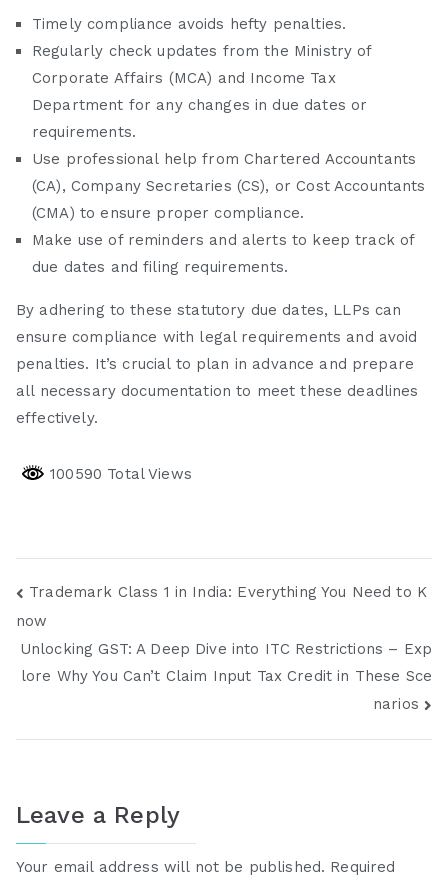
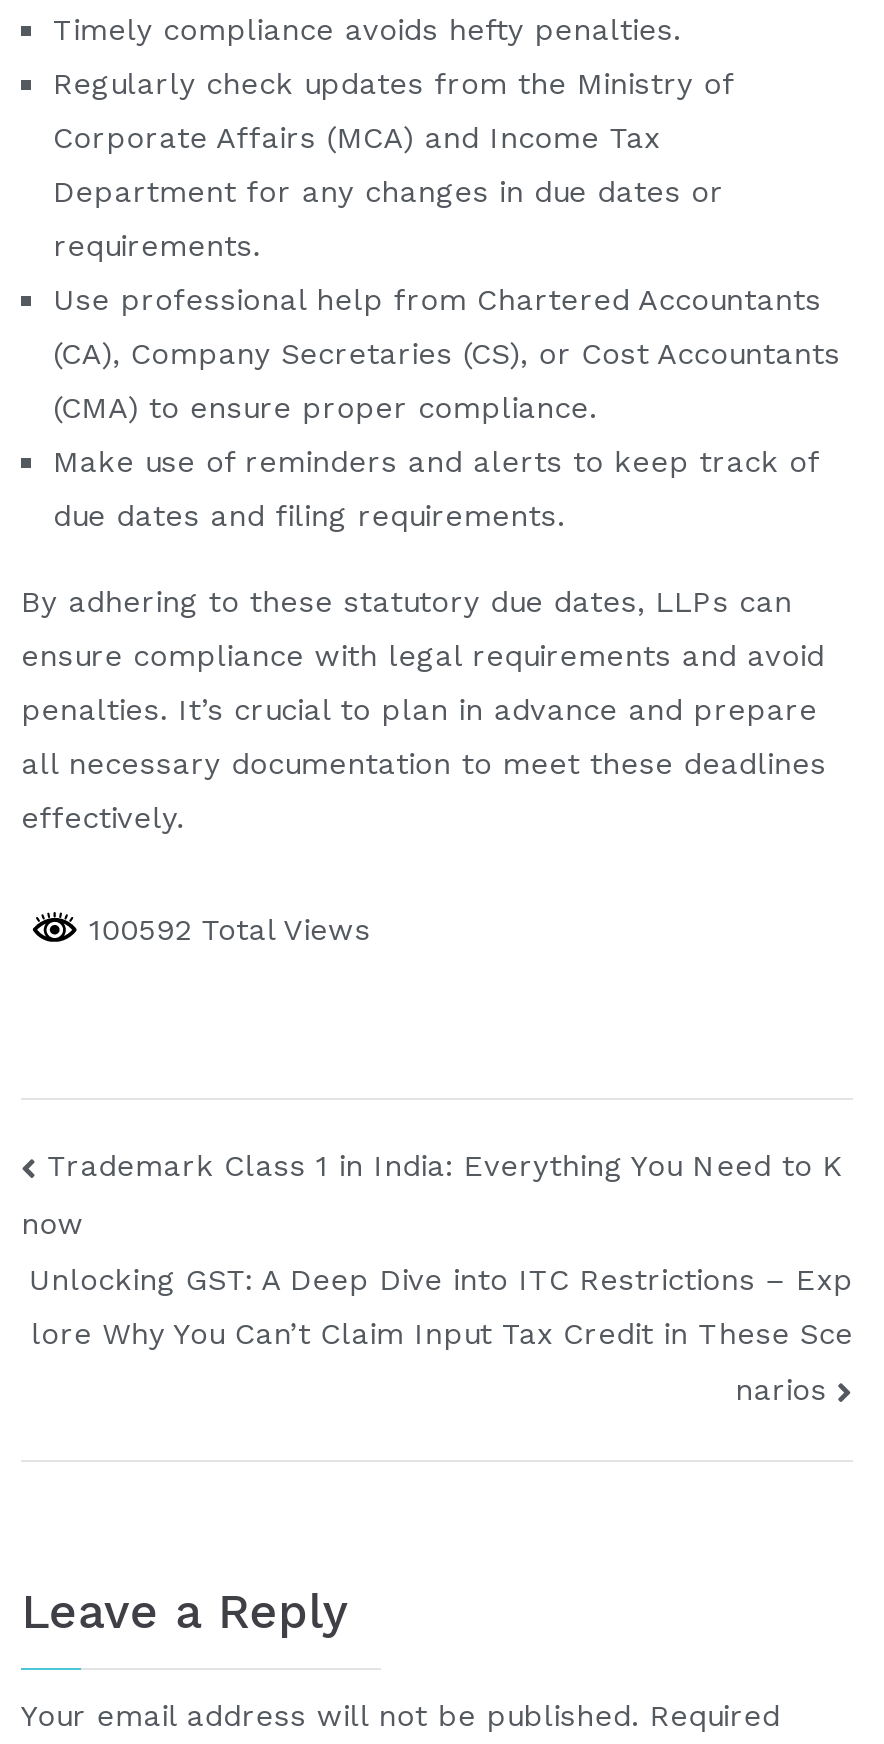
- 100590 Total Views
+ 100592 Total Views
